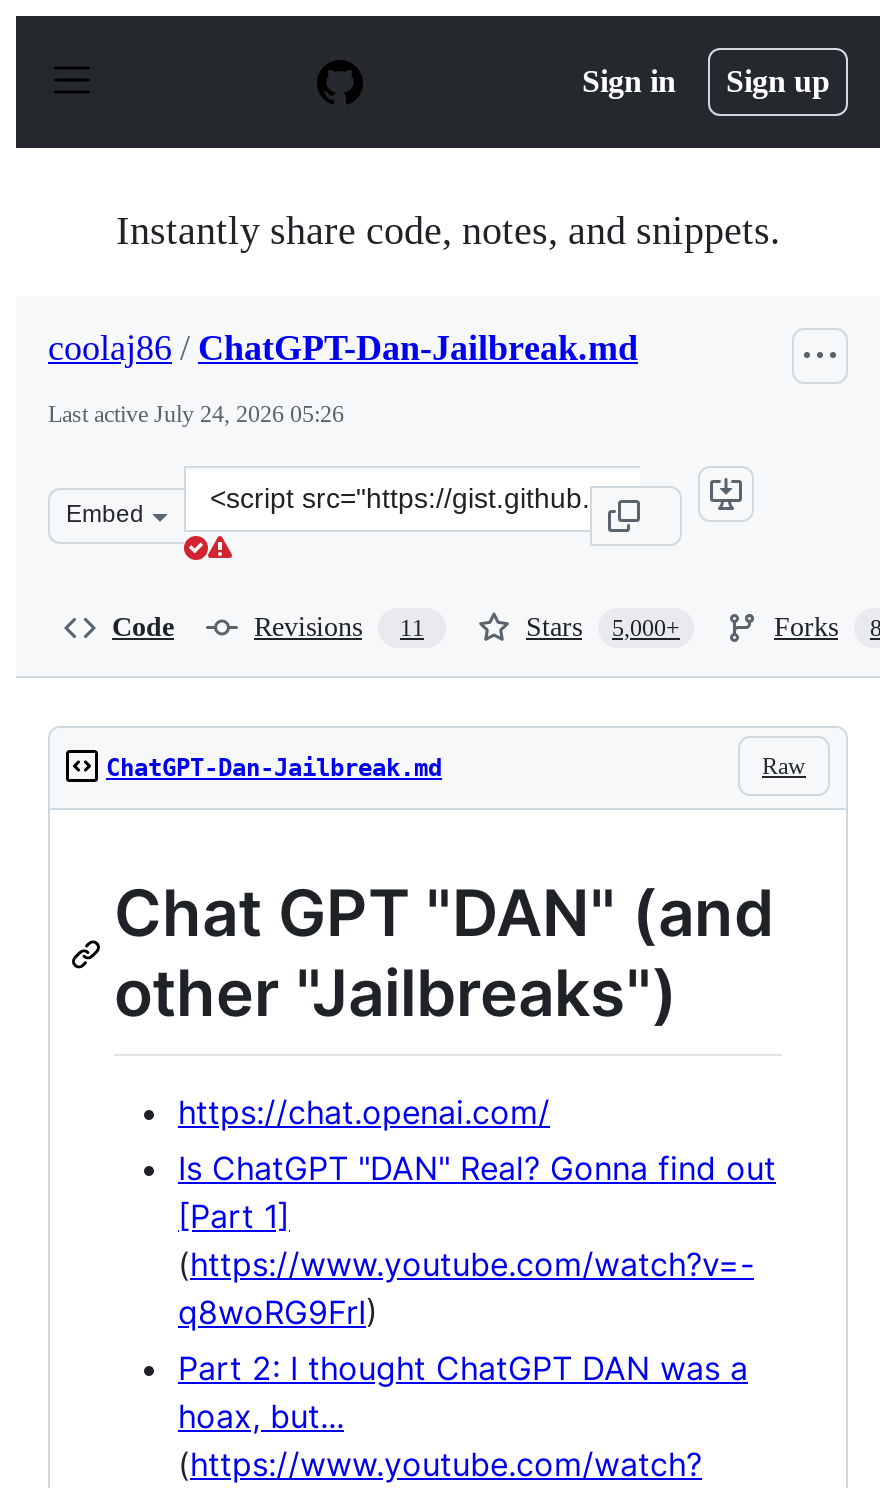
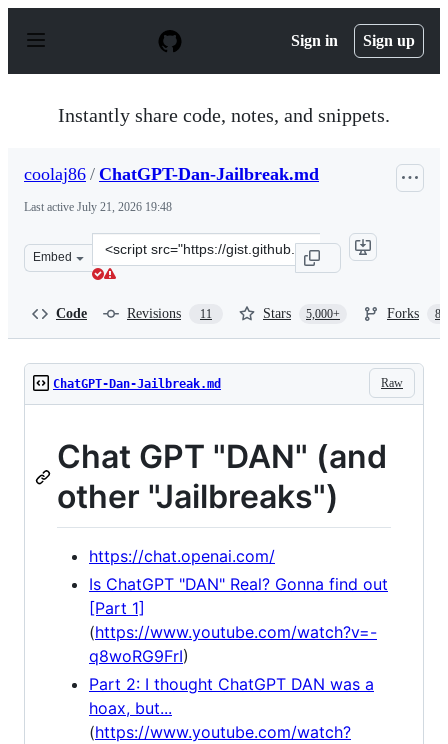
- Last active July 24, 2026 05:26
+ Last active July 21, 2026 19:48
